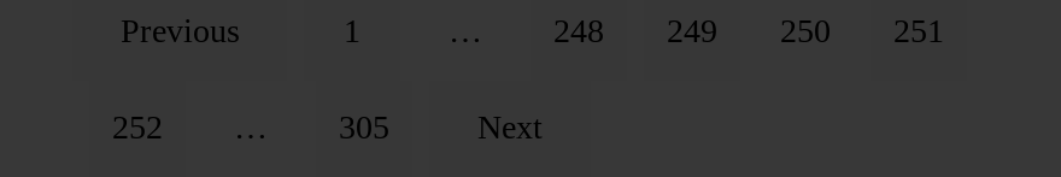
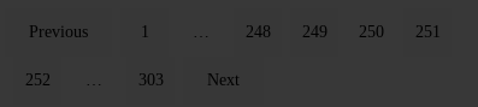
- 305
+ 303
